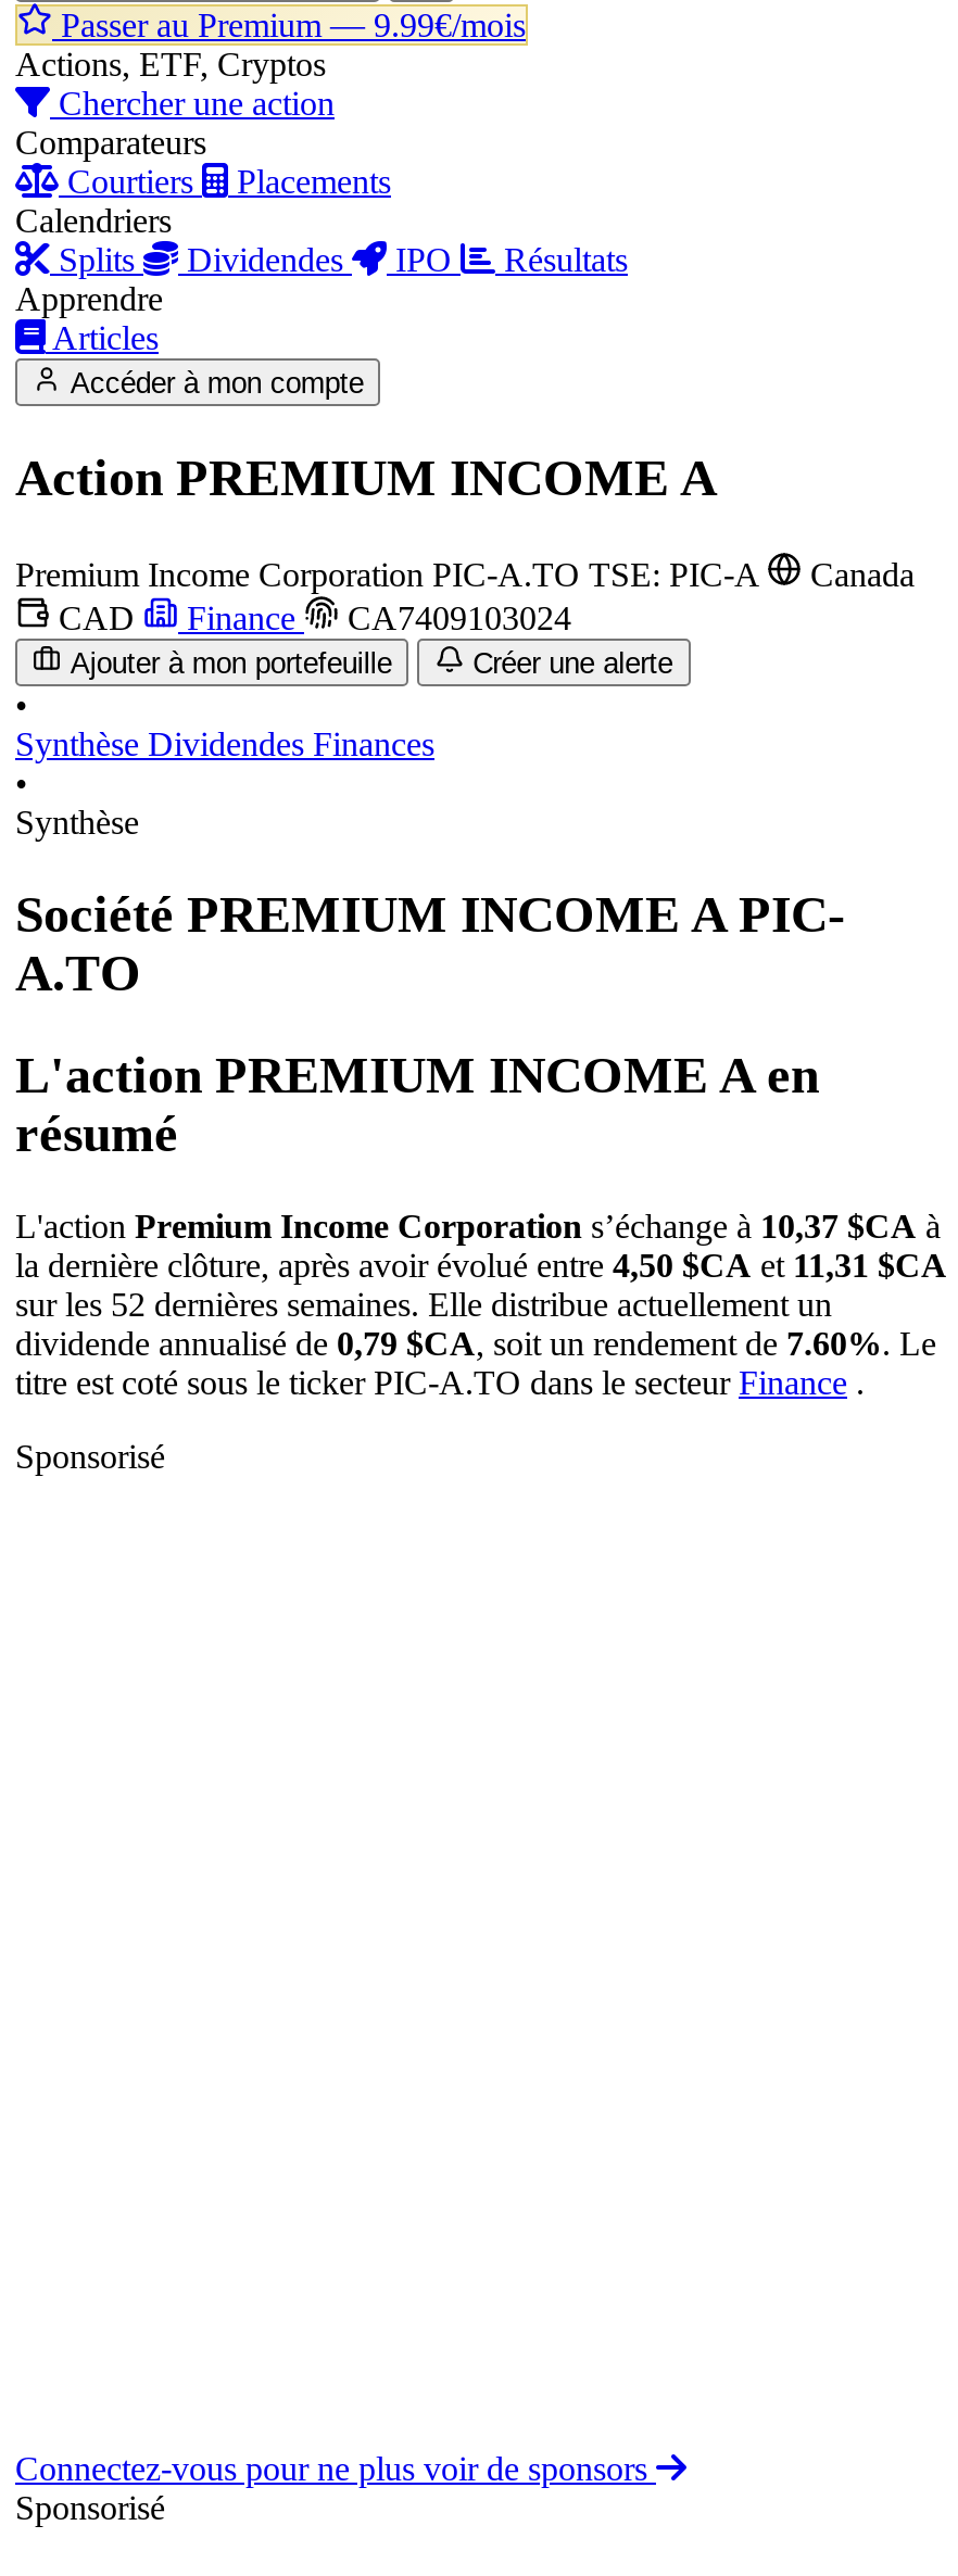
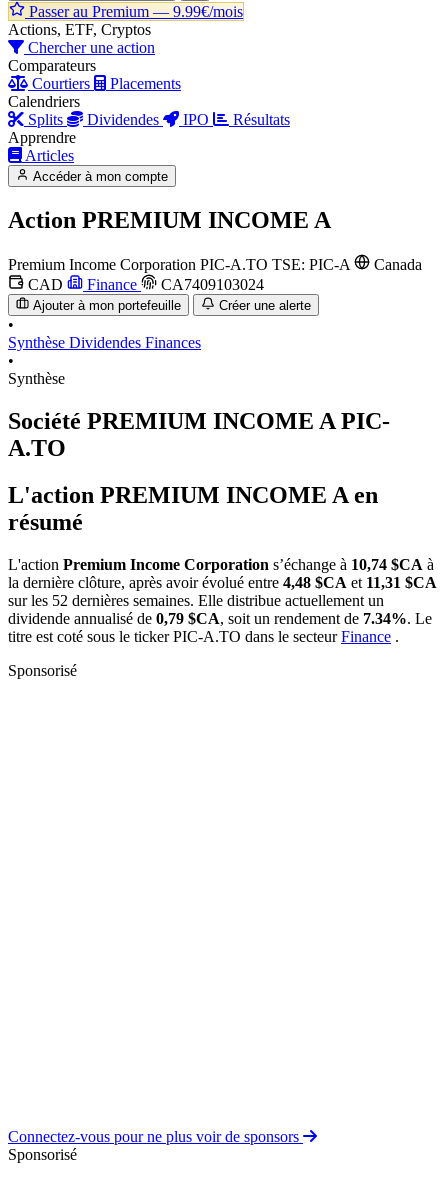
- L'action Premium Income Corporation s’échange à 10,37 $CA à
+ L'action Premium Income Corporation s’échange à 10,74 $CA à

- la dernière clôture, après avoir évolué entre 4,50 $CA et 11,31 $CA
+ la dernière clôture, après avoir évolué entre 4,48 $CA et 11,31 $CA

- dividende annualisé de 0,79 $CA, soit un rendement de 7.60%. Le
+ dividende annualisé de 0,79 $CA, soit un rendement de 7.34%. Le
